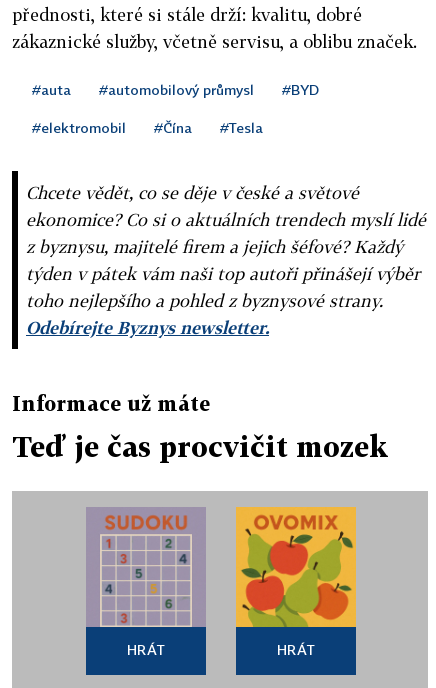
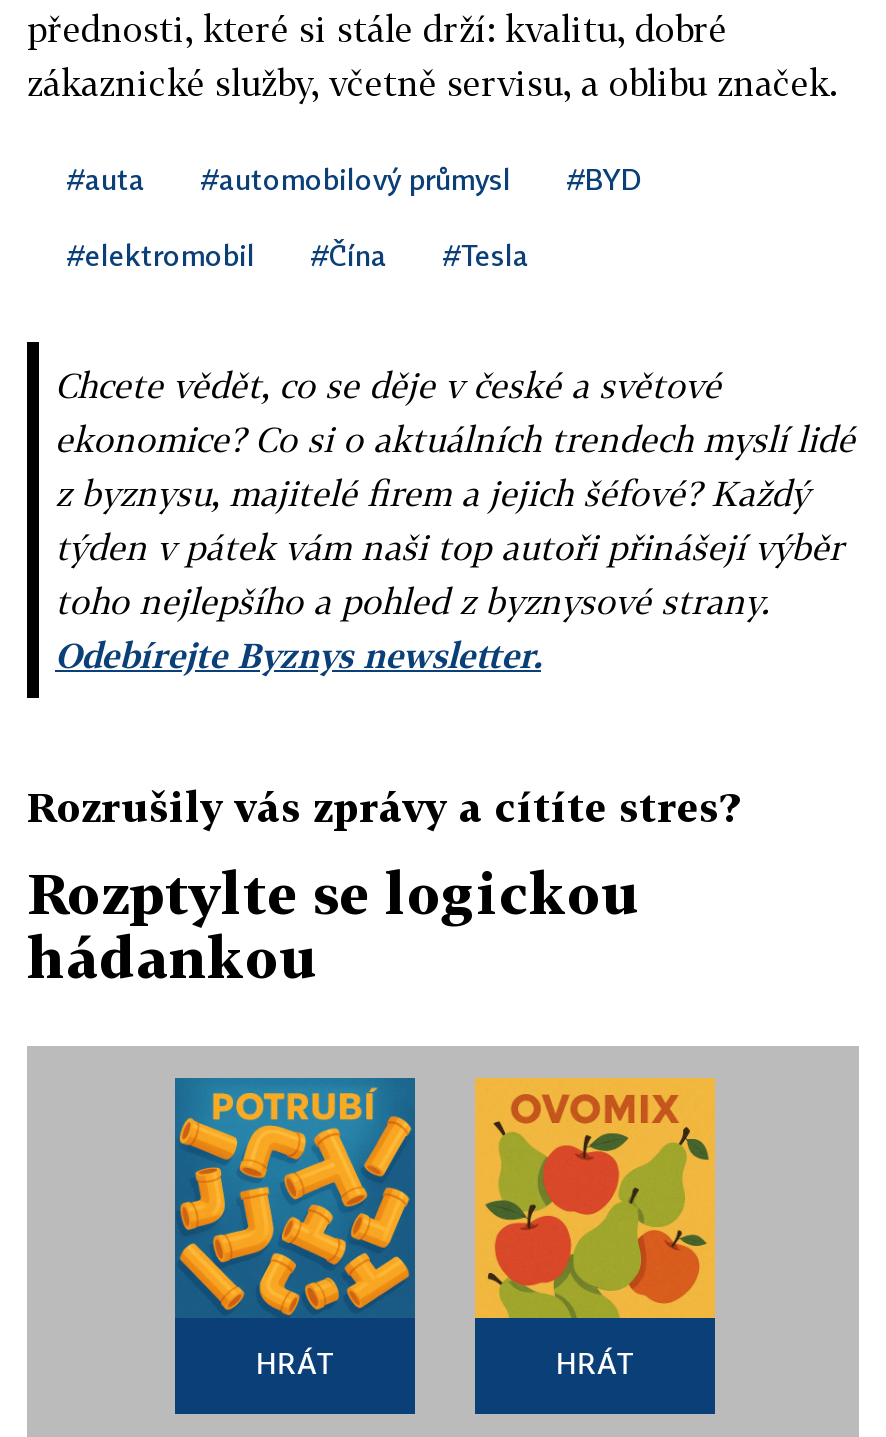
- Informace už máte
+ Rozrušily vás zprávy a cítíte stres?

- Teď je čas procvičit mozek
+ Rozptylte se logickou
+ hádankou

- [image]
+ [image]
